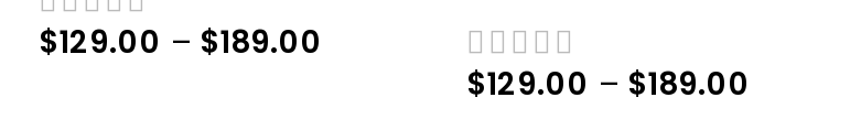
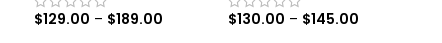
- $129.00 – $189.00
+ $130.00 – $145.00
